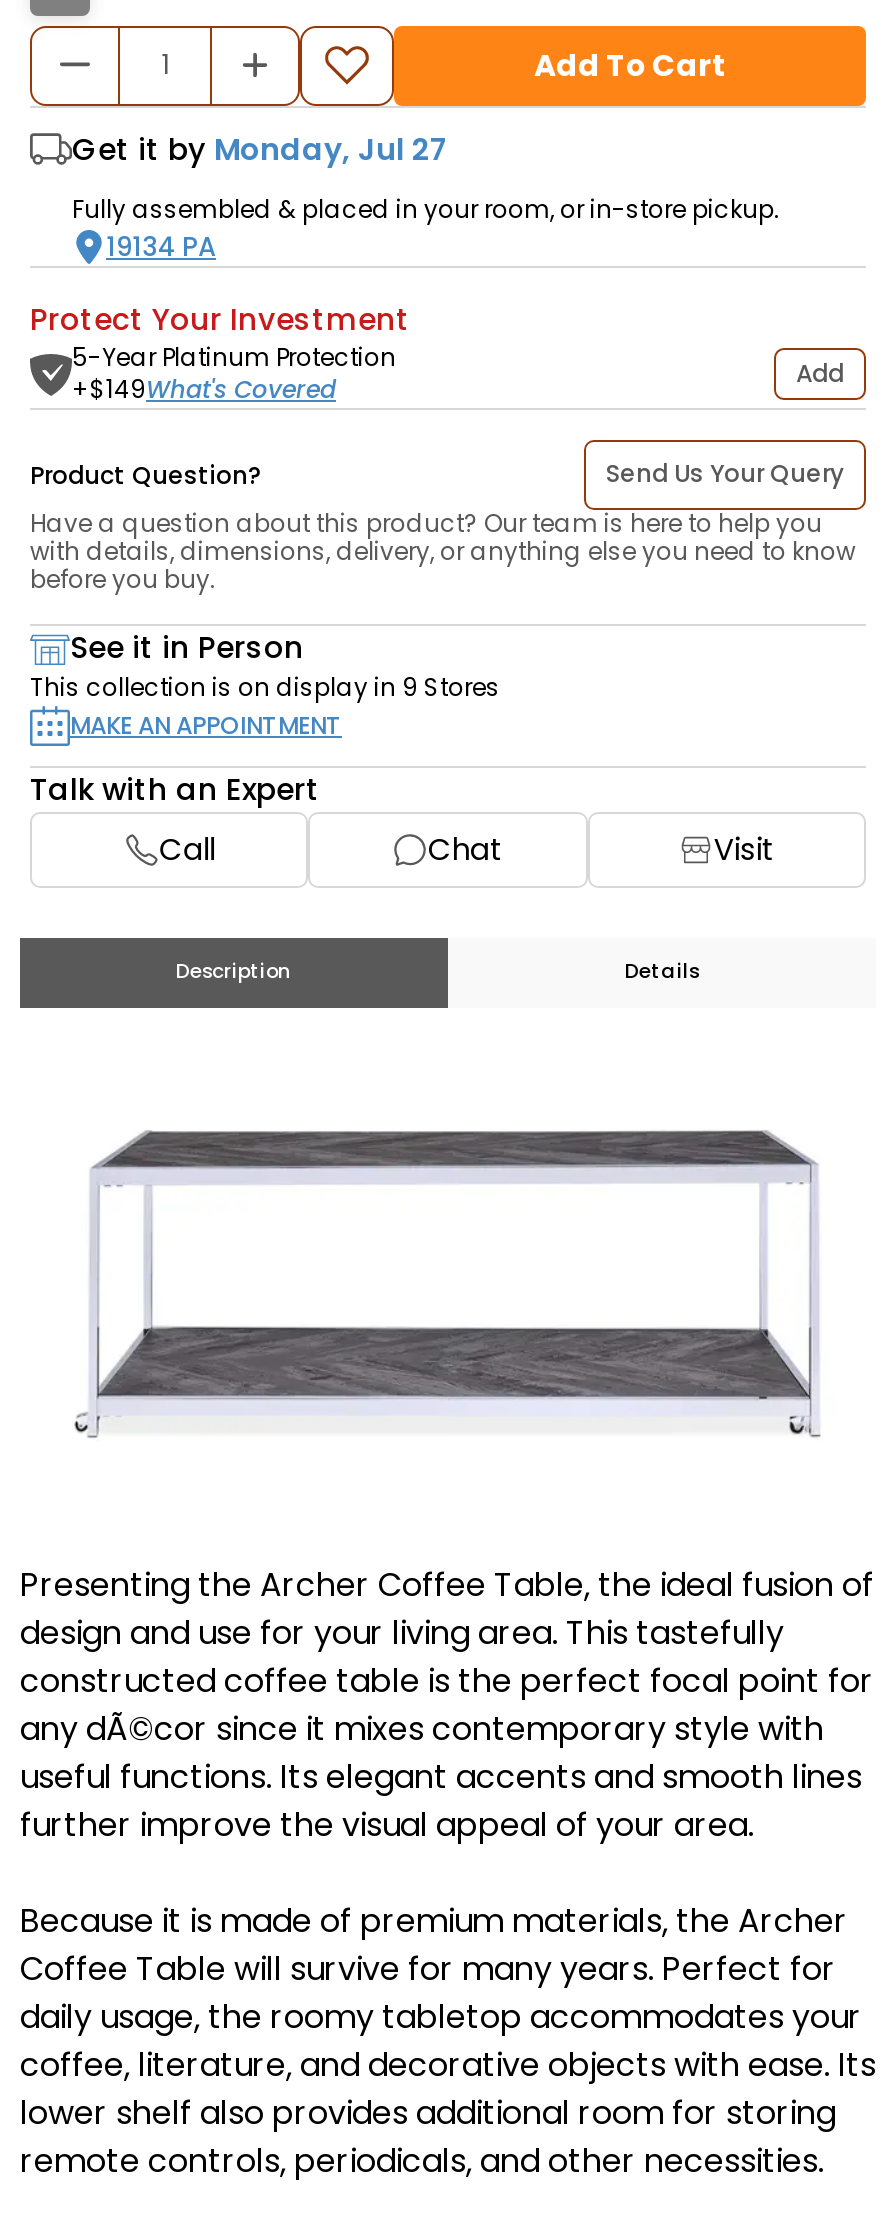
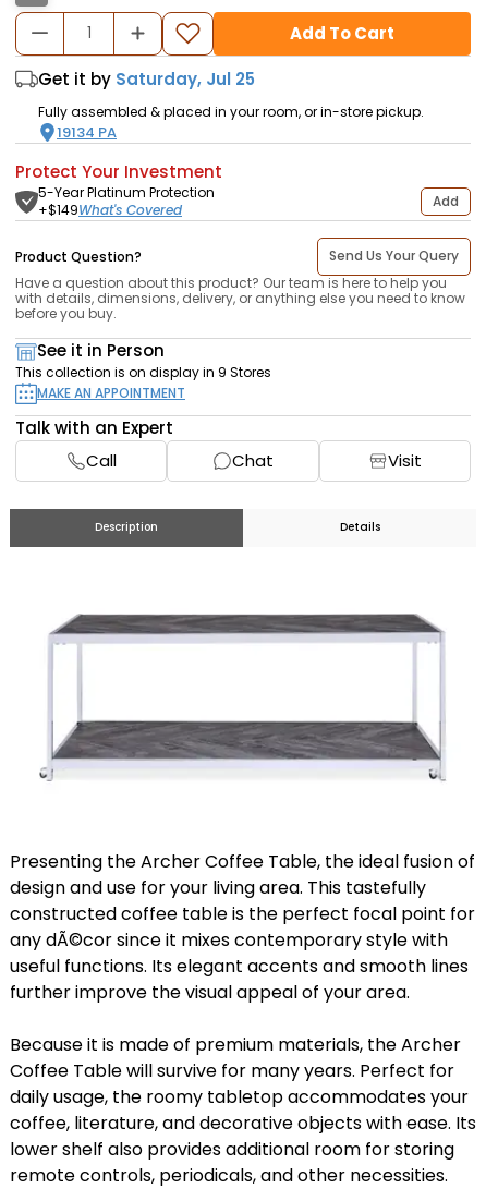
- Get it by Monday, Jul 27
+ Get it by Saturday, Jul 25
